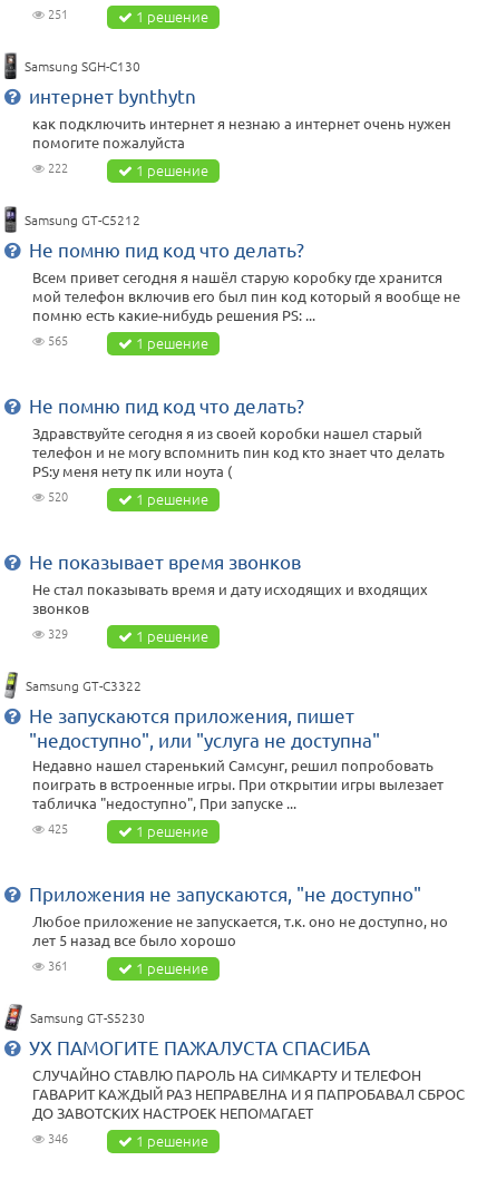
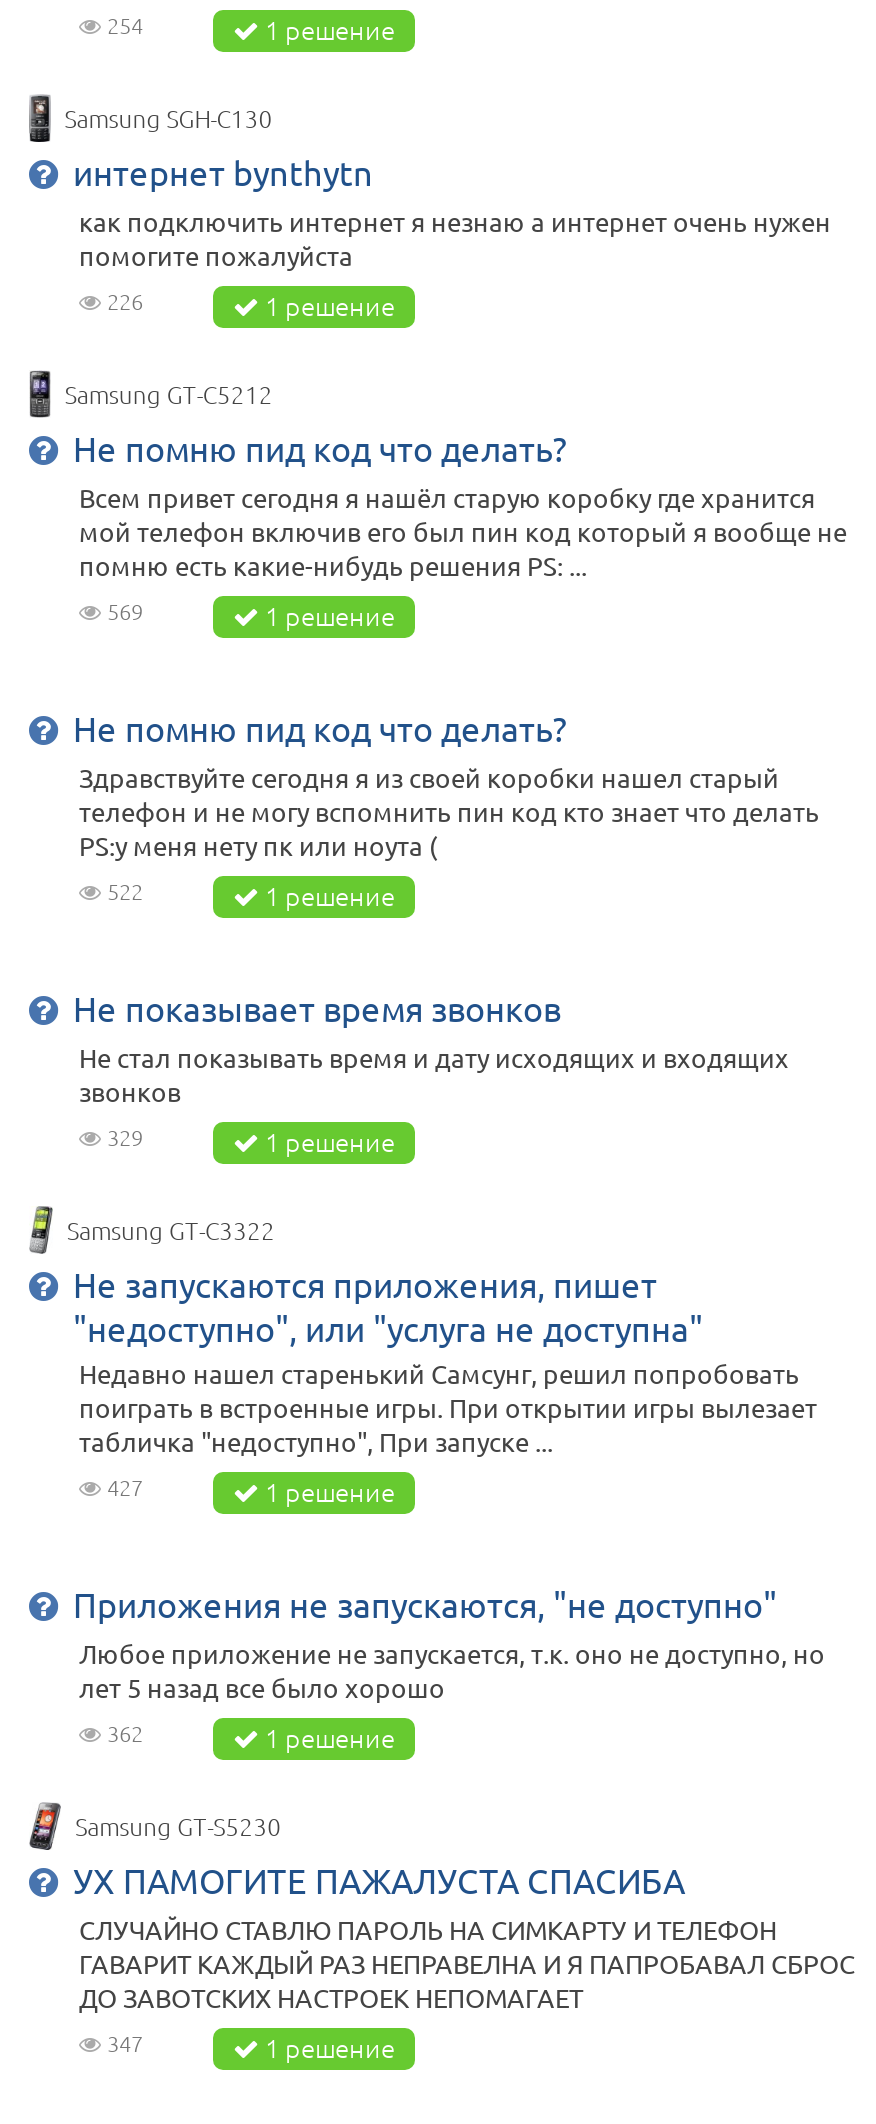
- 251
+ 254

- 222
+ 226

- 565
+ 569

- 520
+ 522

- 425
+ 427

- 361
+ 362

- 346
+ 347
